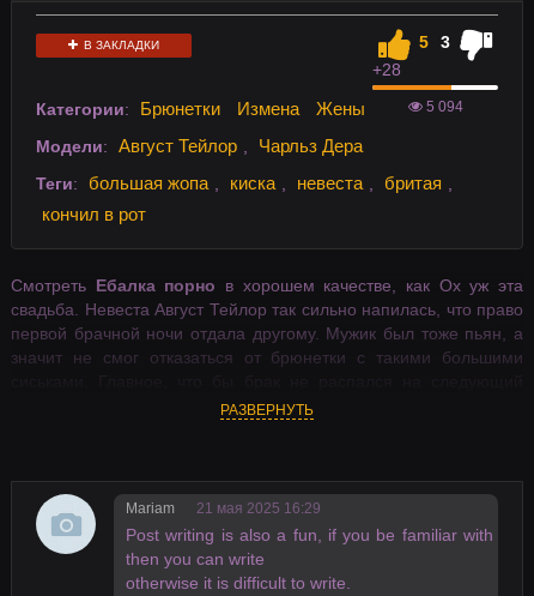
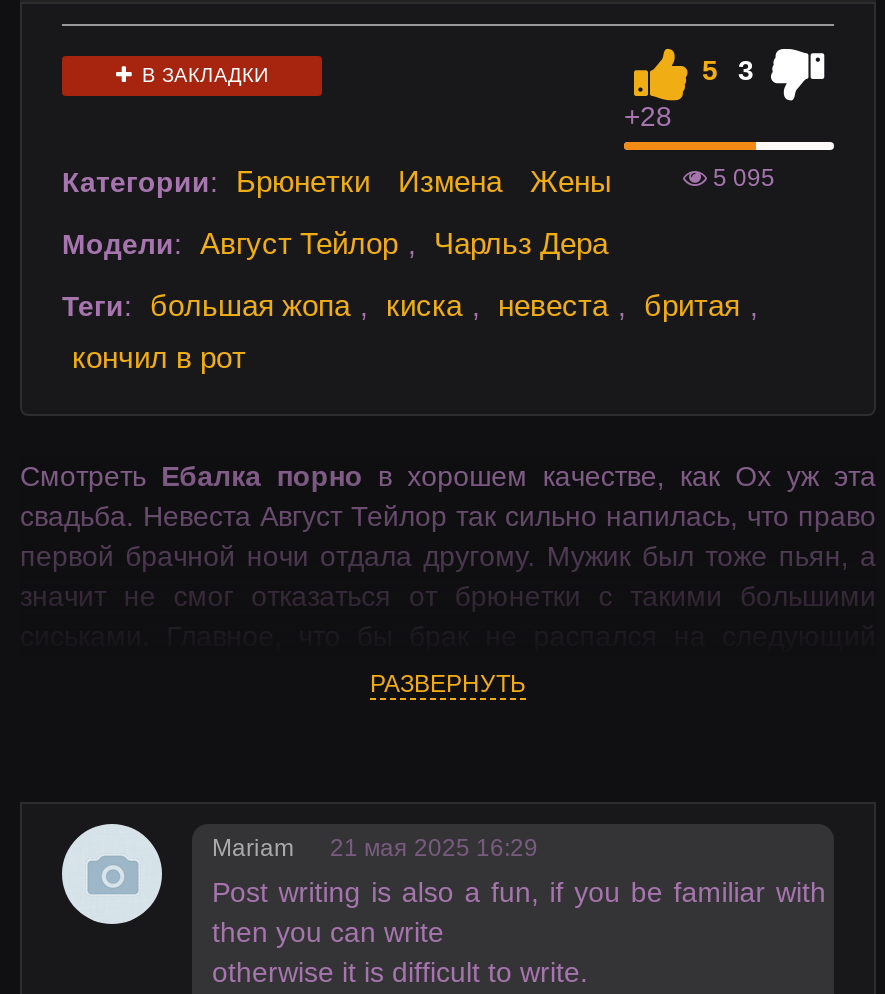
- 5 094
+ 5 095
